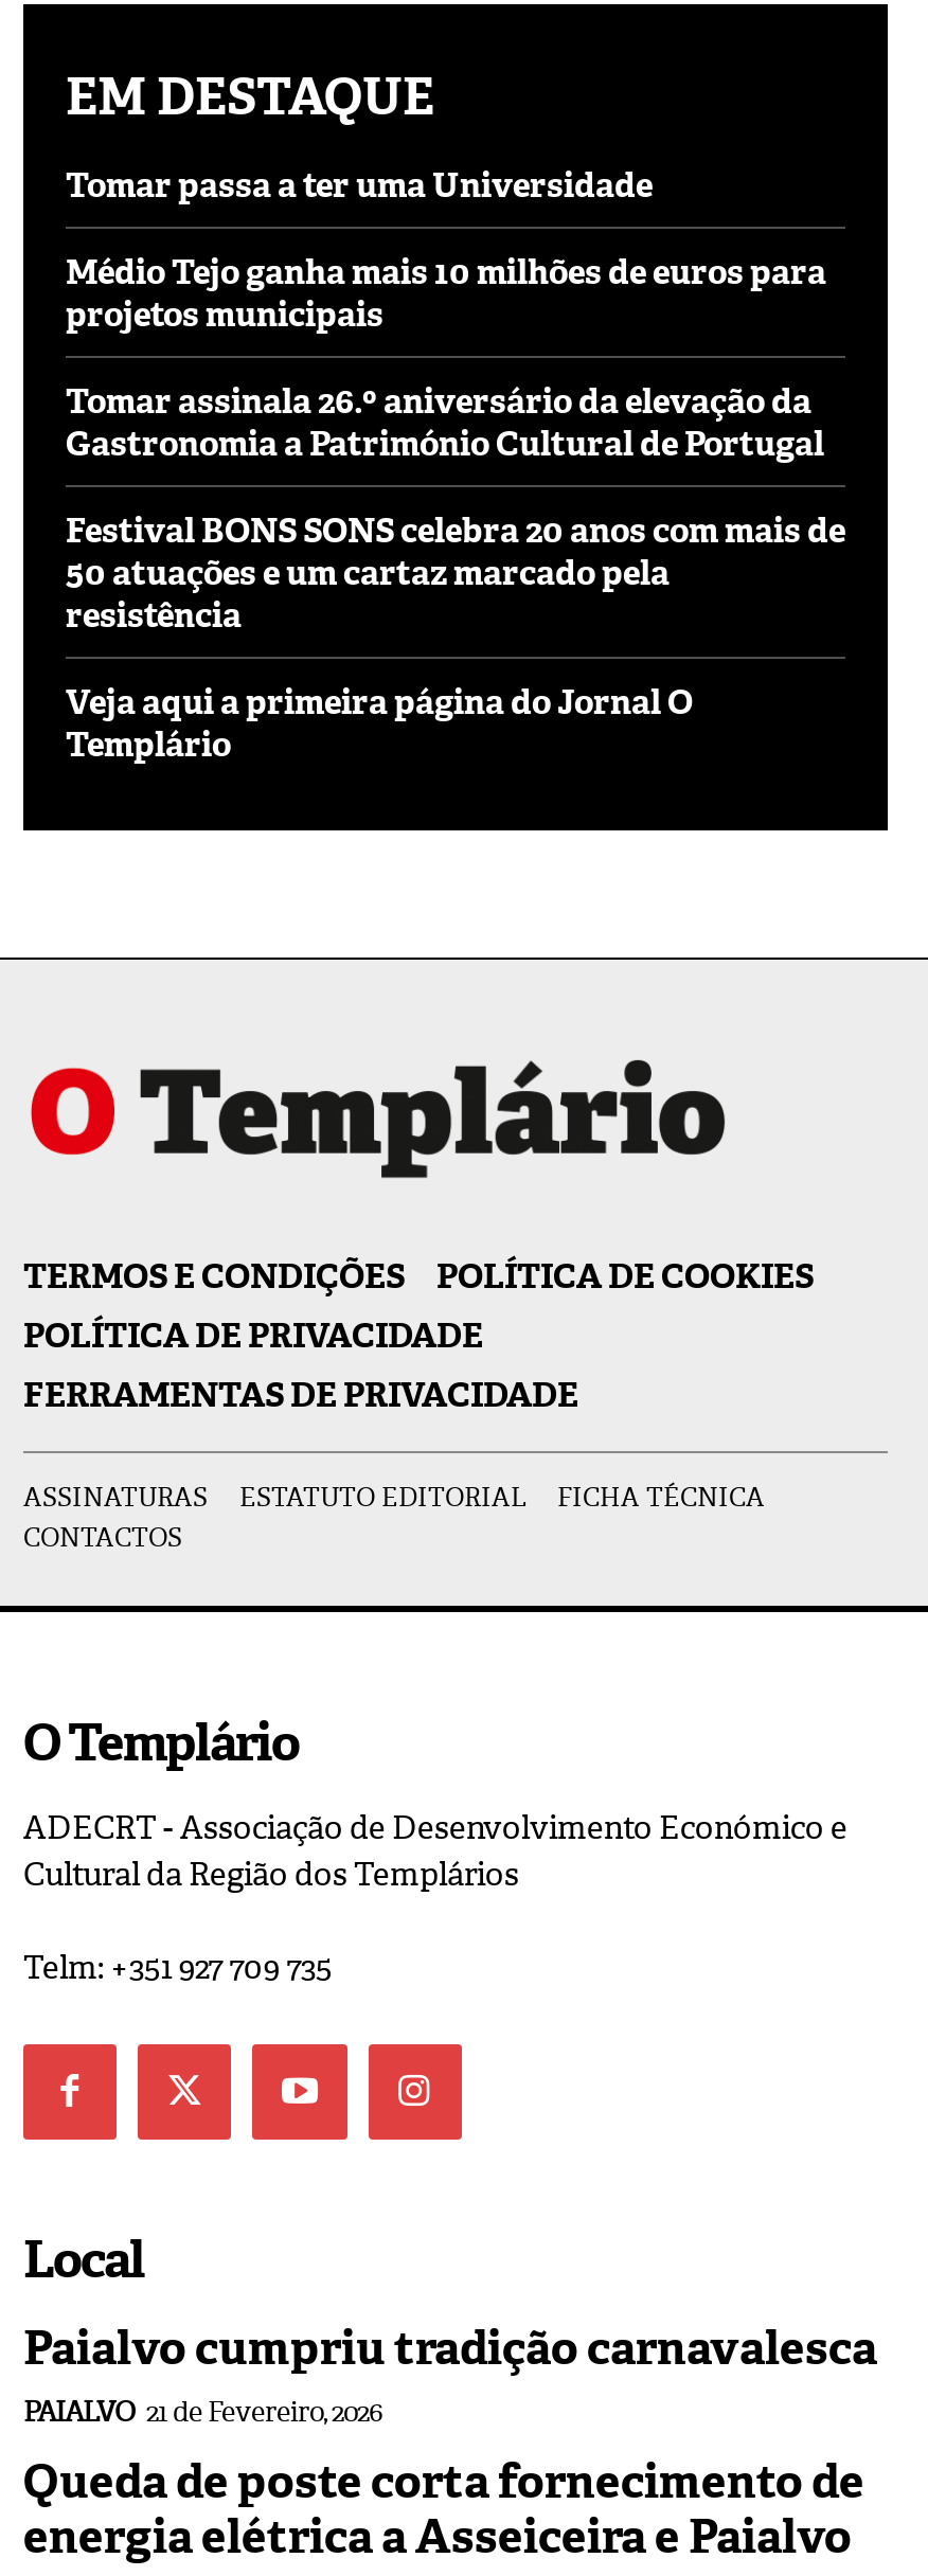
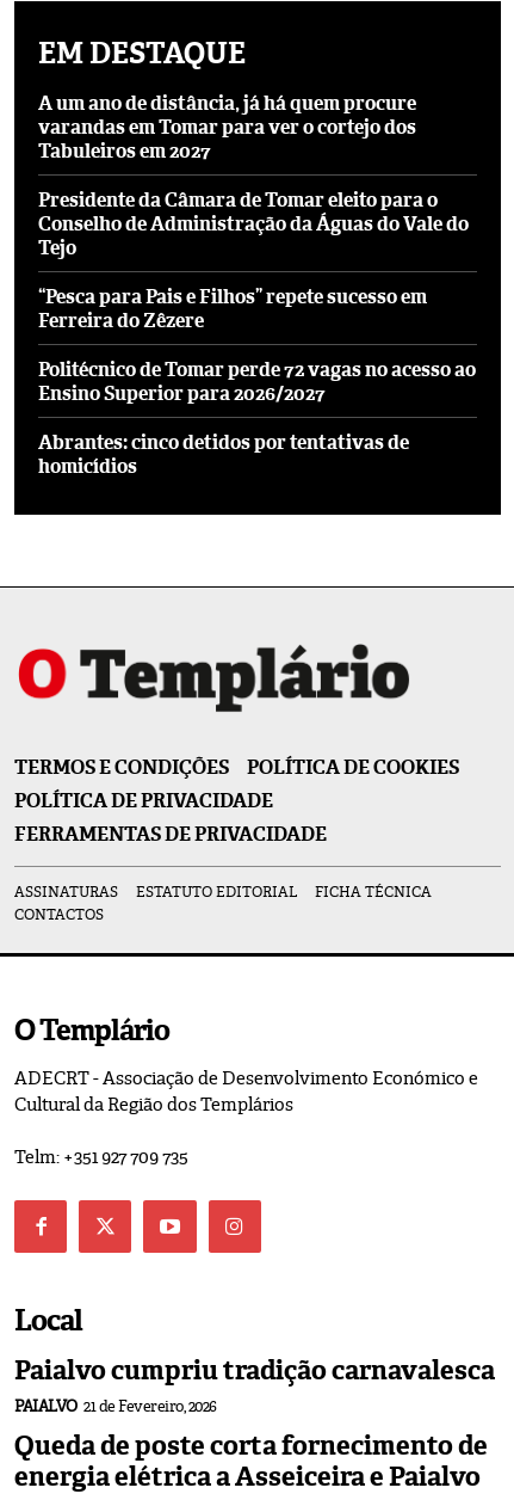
- Tomar passa a ter uma Universidade
+ A um ano de distância, já há quem procure
+ varandas em Tomar para ver o cortejo dos
+ Tabuleiros em 2027

- Médio Tejo ganha mais 10 milhões de euros para
- projetos municipais
+ Presidente da Câmara de Tomar eleito para o
+ Conselho de Administração da Águas do Vale do
+ Tejo

- Tomar assinala 26.º aniversário da elevação da
- Gastronomia a Património Cultural de Portugal
+ “Pesca para Pais e Filhos” repete sucesso em
+ Ferreira do Zêzere

- Festival BONS SONS celebra 20 anos com mais de
- 50 atuações e um cartaz marcado pela
- resistência
+ Politécnico de Tomar perde 72 vagas no acesso ao
+ Ensino Superior para 2026/2027

- Veja aqui a primeira página do Jornal O
- Templário
+ Abrantes: cinco detidos por tentativas de
+ homicídios
